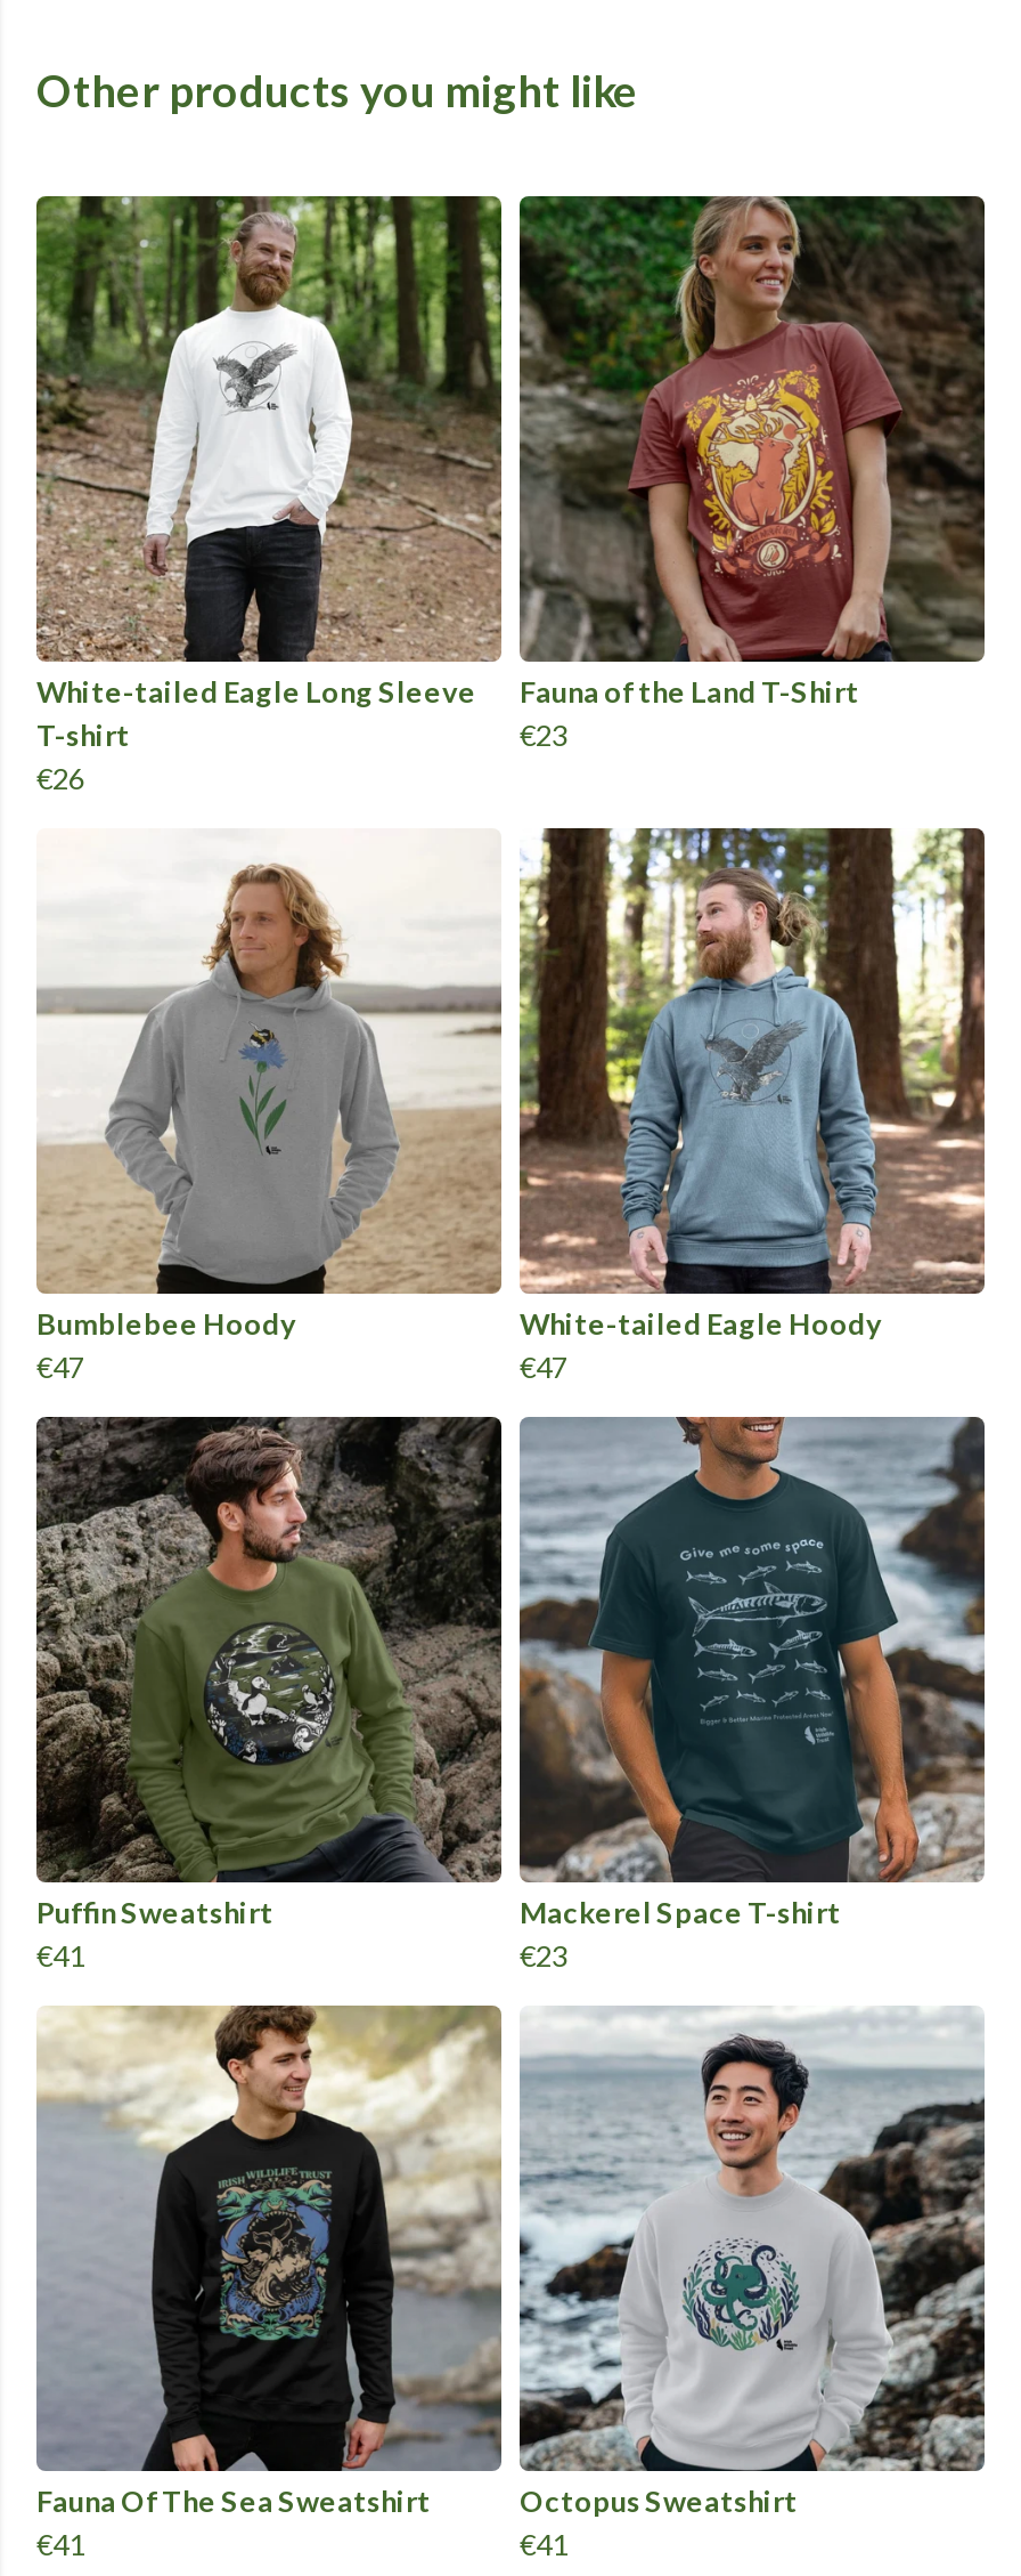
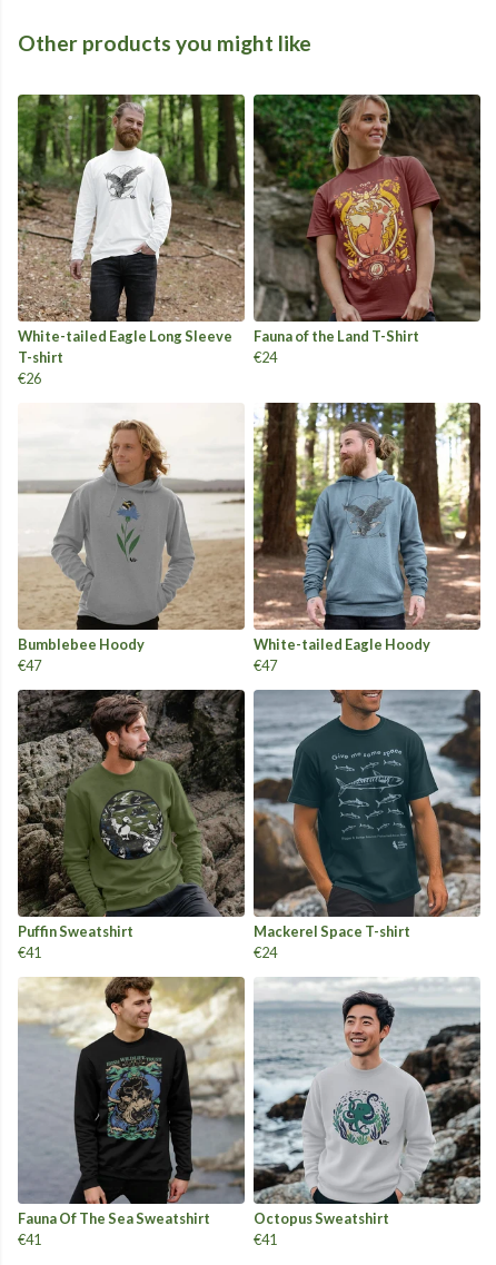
- €23
+ €24

- €23
+ €24
